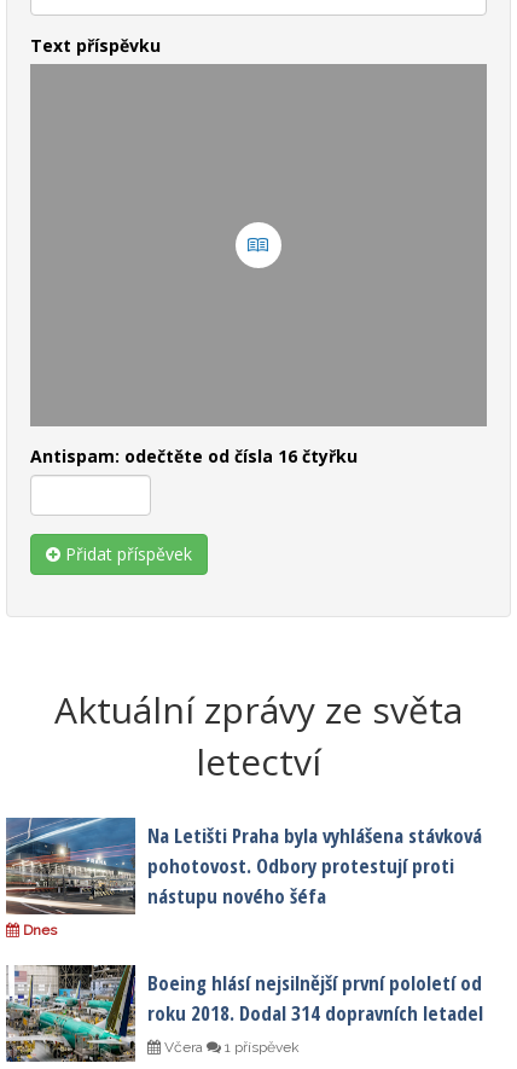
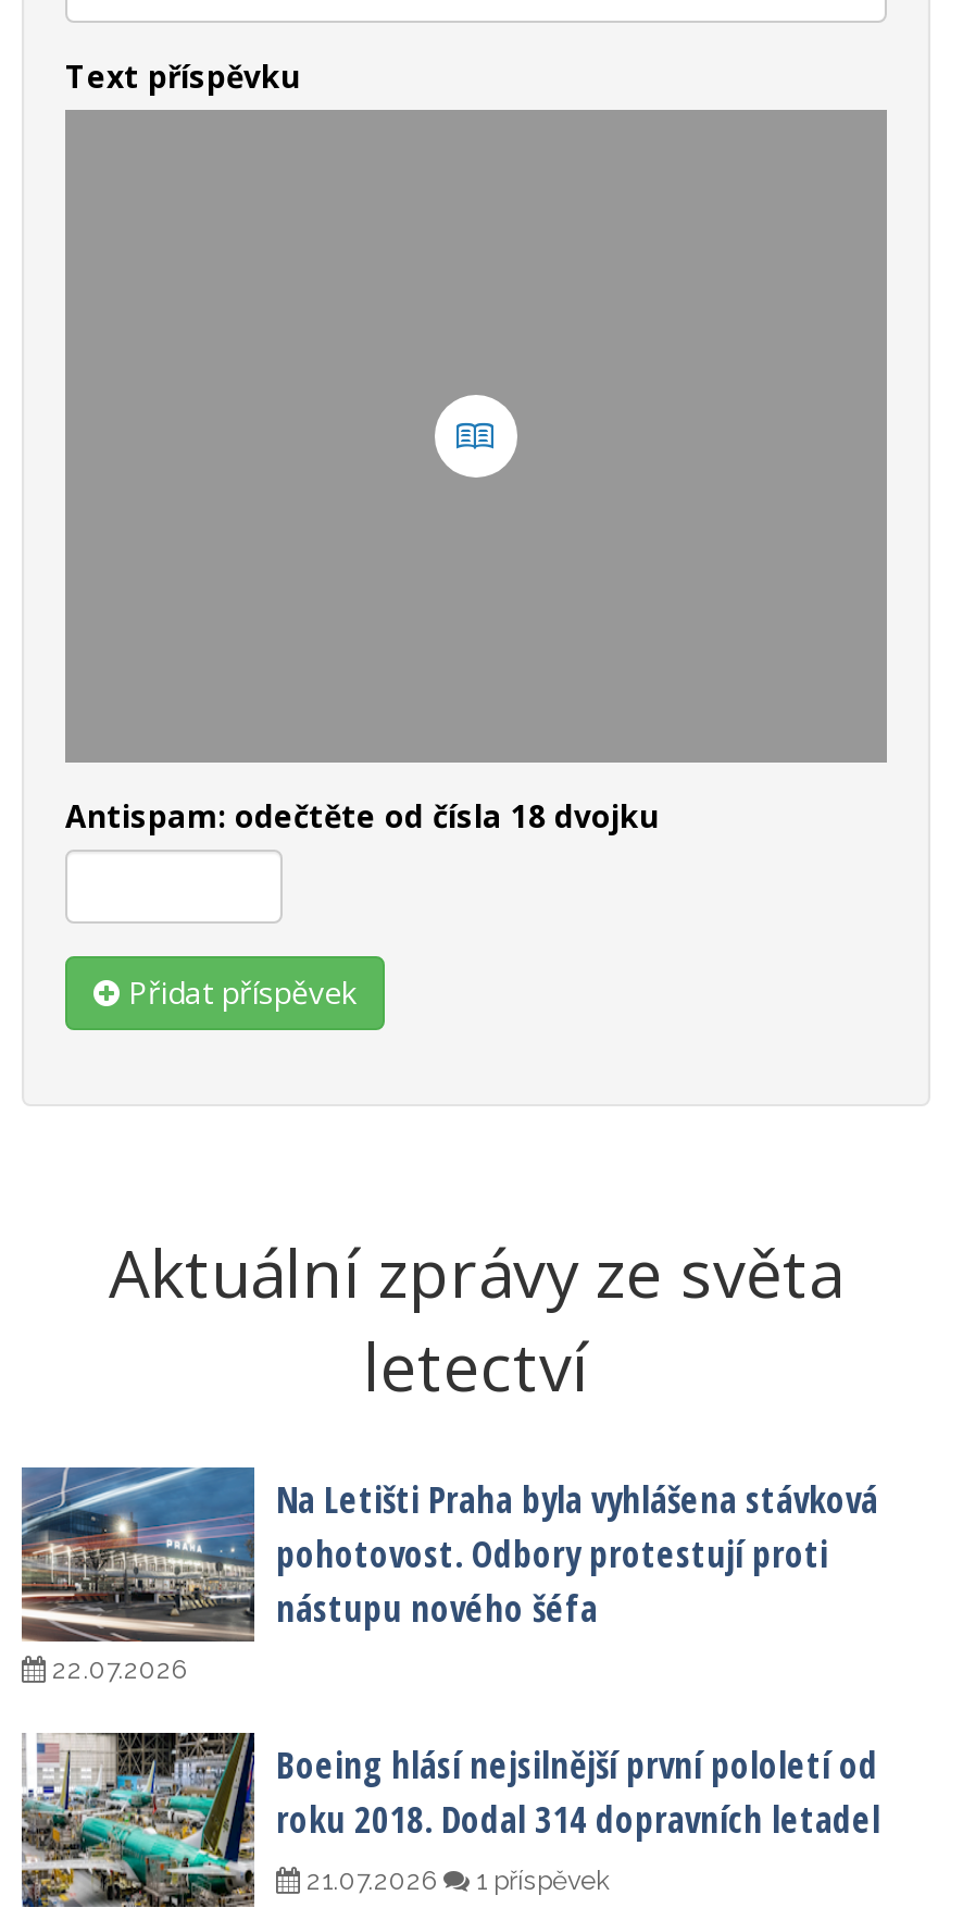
- Antispam: odečtěte od čísla 16 čtyřku
+ Antispam: odečtěte od čísla 18 dvojku

- Dnes
+ 22.07.2026

- Včera
+ 21.07.2026
